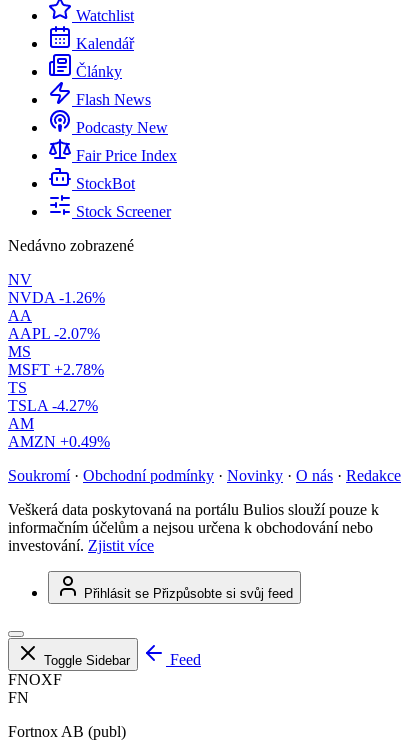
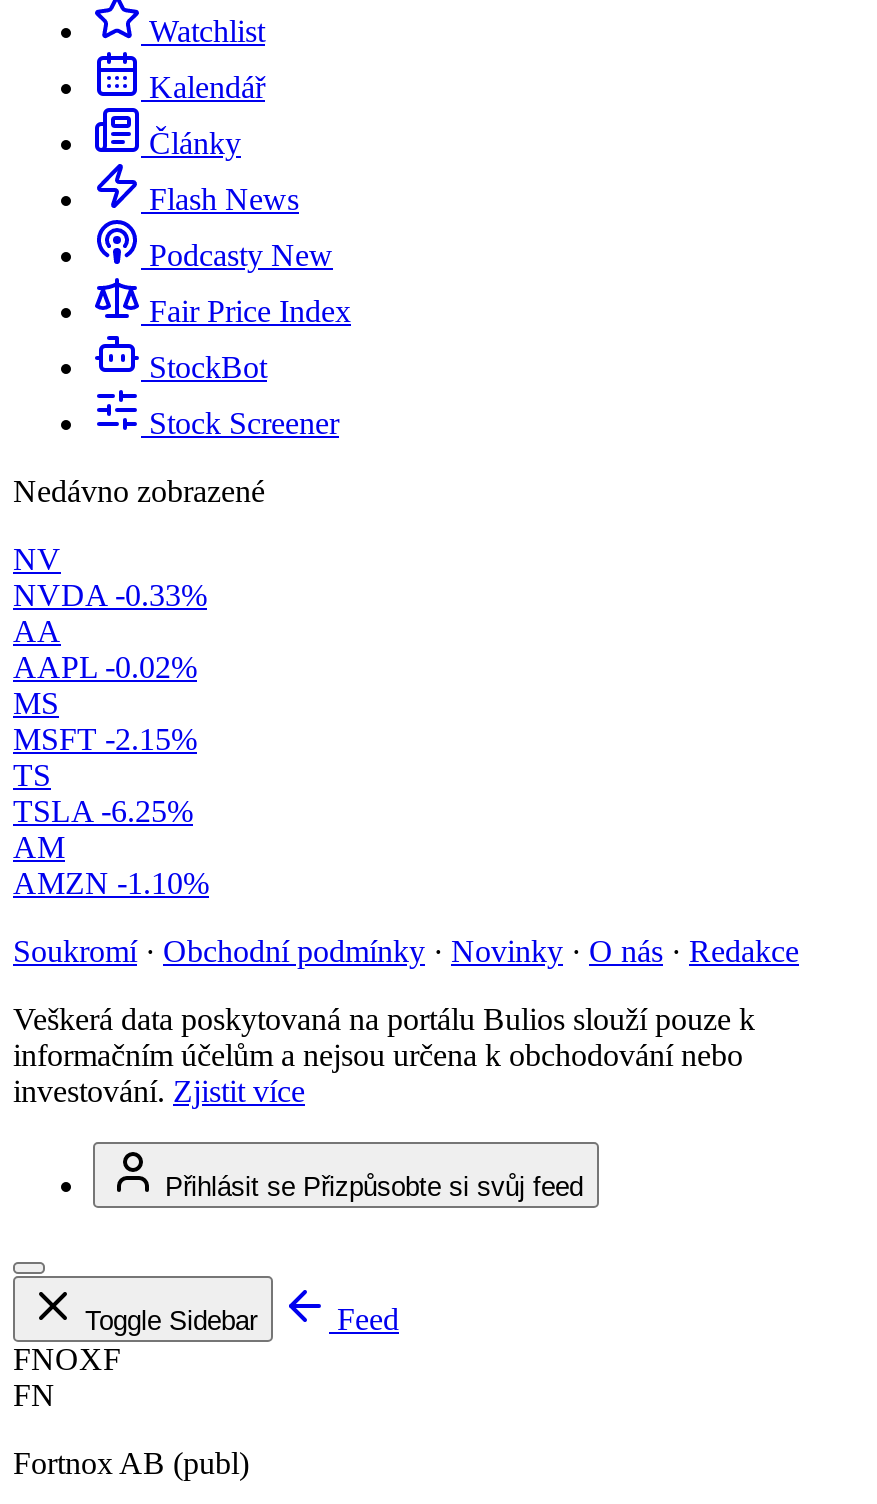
- NVDA -1.26%
+ NVDA -0.33%

- AAPL -2.07%
+ AAPL -0.02%

- MSFT +2.78%
+ MSFT -2.15%

- TSLA -4.27%
+ TSLA -6.25%

- AMZN +0.49%
+ AMZN -1.10%
